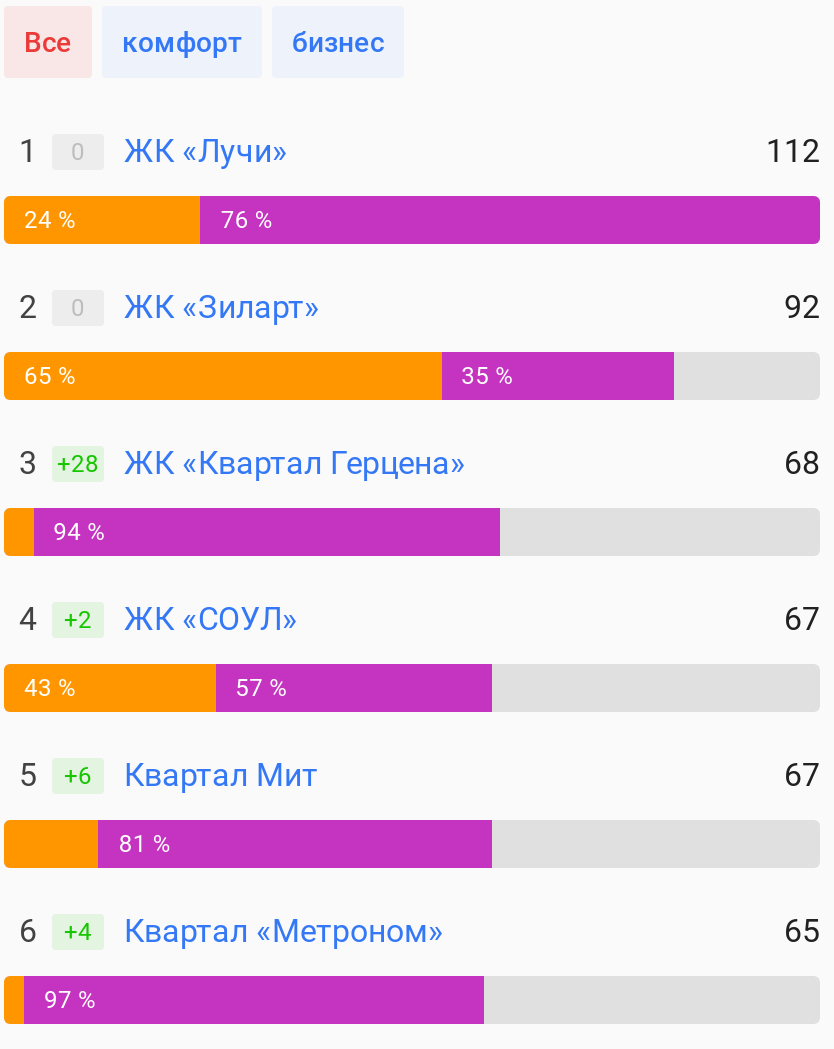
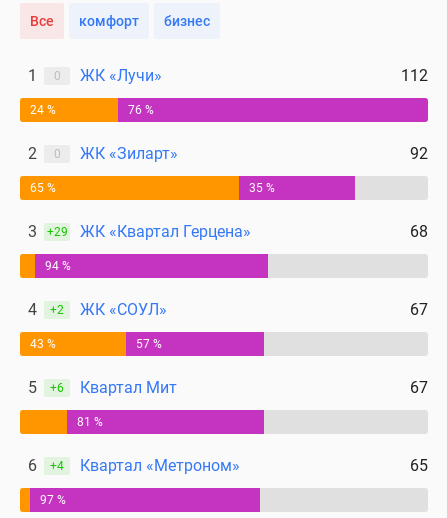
- 3 +28 ЖК «Квартал Герцена»
+ 3 +29 ЖК «Квартал Герцена»
